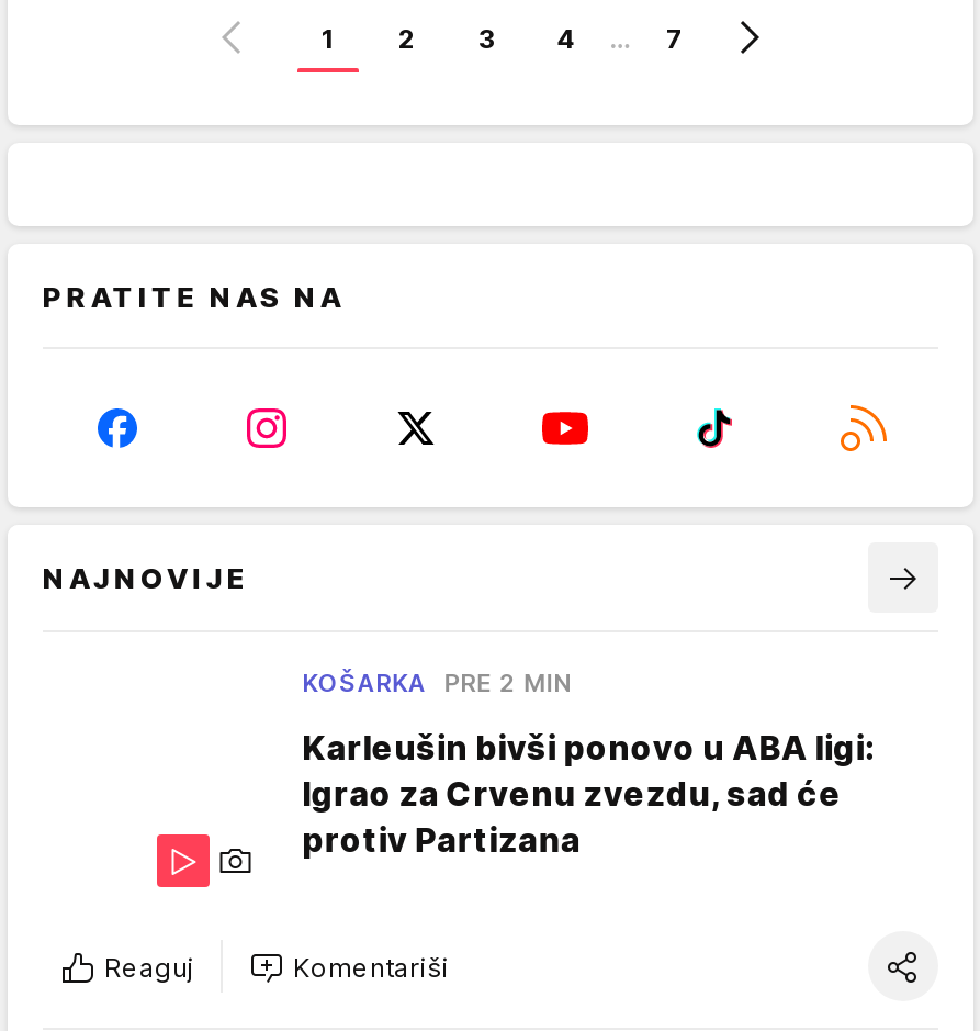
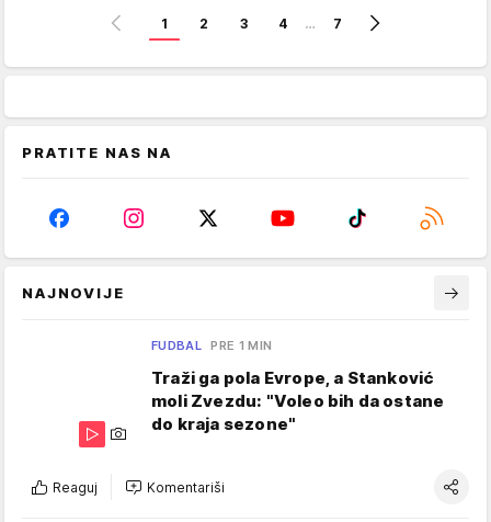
- KOŠARKA PRE 2 MIN
+ FUDBAL PRE 1 MIN

- Karleušin bivši ponovo u ABA ligi:
- Igrao za Crvenu zvezdu, sad će
- protiv Partizana
+ Traži ga pola Evrope, a Stanković
+ moli Zvezdu: "Voleo bih da ostane
+ do kraja sezone"
